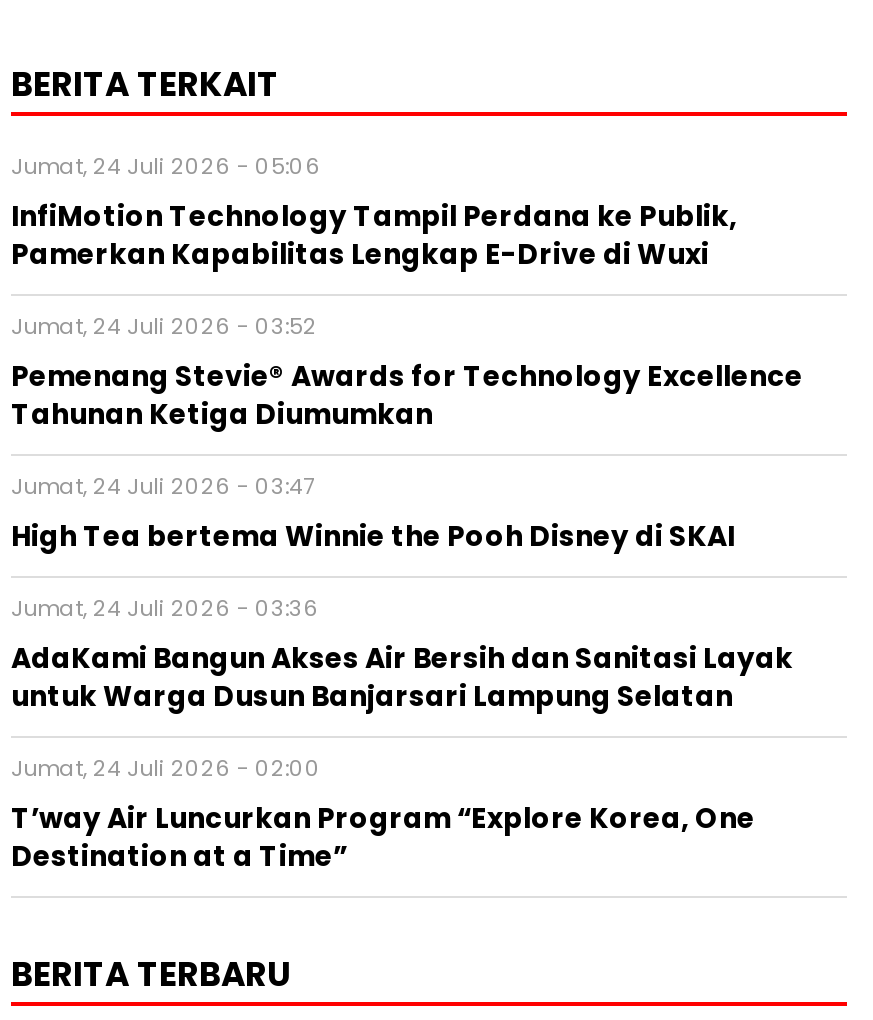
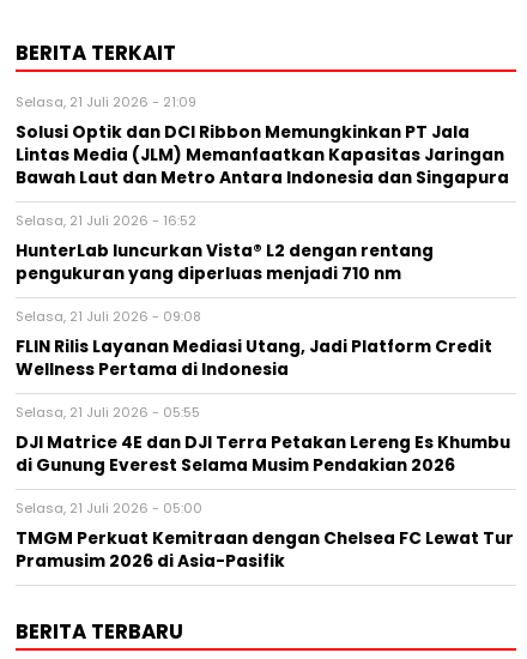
- Jumat, 24 Juli 2026 - 05:06
- InfiMotion Technology Tampil Perdana ke Publik,
- Pamerkan Kapabilitas Lengkap E-Drive di Wuxi
+ Selasa, 21 Juli 2026 - 21:09
+ Solusi Optik dan DCI Ribbon Memungkinkan PT Jala
+ Lintas Media (JLM) Memanfaatkan Kapasitas Jaringan
+ Bawah Laut dan Metro Antara Indonesia dan Singapura

- Jumat, 24 Juli 2026 - 03:52
- Pemenang Stevie® Awards for Technology Excellence
- Tahunan Ketiga Diumumkan
+ Selasa, 21 Juli 2026 - 16:52
+ HunterLab luncurkan Vista® L2 dengan rentang
+ pengukuran yang diperluas menjadi 710 nm

- Jumat, 24 Juli 2026 - 03:47
- High Tea bertema Winnie the Pooh Disney di SKAI
+ Selasa, 21 Juli 2026 - 09:08
+ FLIN Rilis Layanan Mediasi Utang, Jadi Platform Credit
+ Wellness Pertama di Indonesia

- Jumat, 24 Juli 2026 - 03:36
- AdaKami Bangun Akses Air Bersih dan Sanitasi Layak
- untuk Warga Dusun Banjarsari Lampung Selatan
+ Selasa, 21 Juli 2026 - 05:55
+ DJI Matrice 4E dan DJI Terra Petakan Lereng Es Khumbu
+ di Gunung Everest Selama Musim Pendakian 2026

- Jumat, 24 Juli 2026 - 02:00
- T’way Air Luncurkan Program “Explore Korea, One
- Destination at a Time”
+ Selasa, 21 Juli 2026 - 05:00
+ TMGM Perkuat Kemitraan dengan Chelsea FC Lewat Tur
+ Pramusim 2026 di Asia-Pasifik
